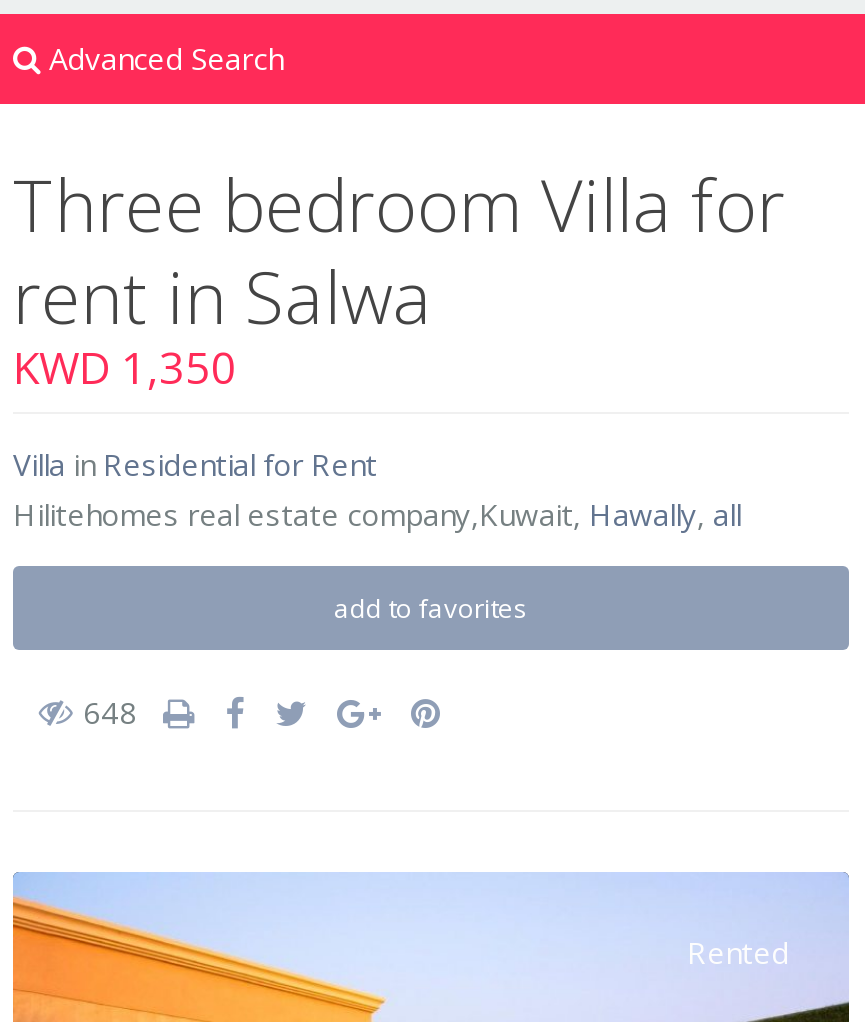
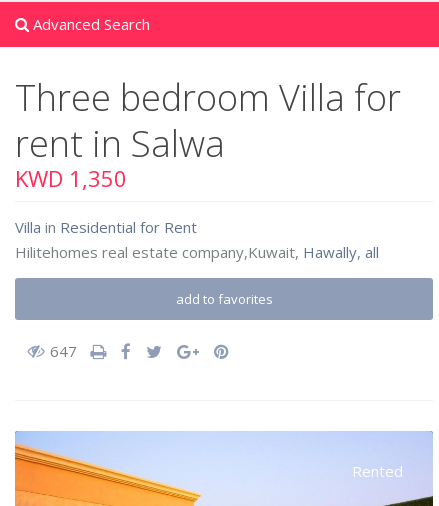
- 648
+ 647
